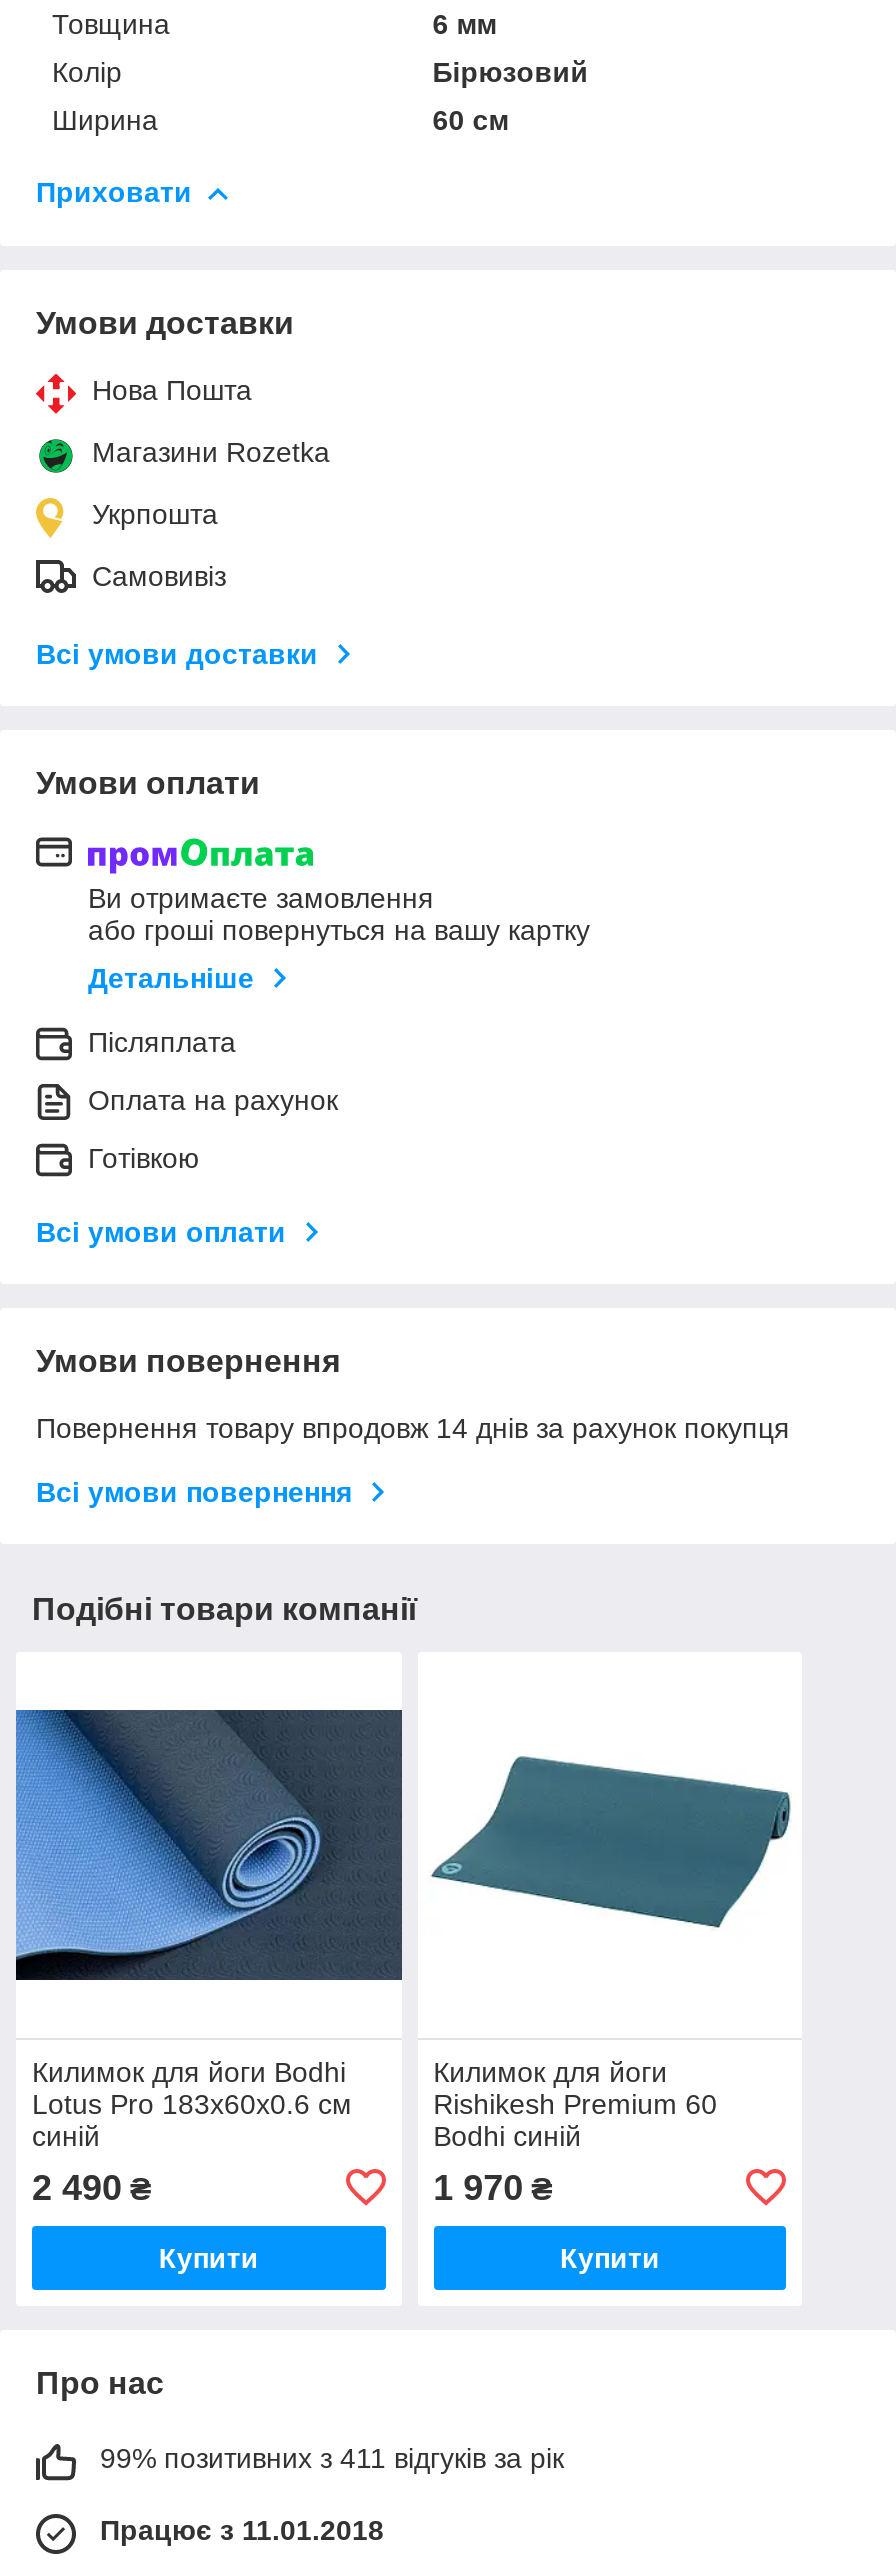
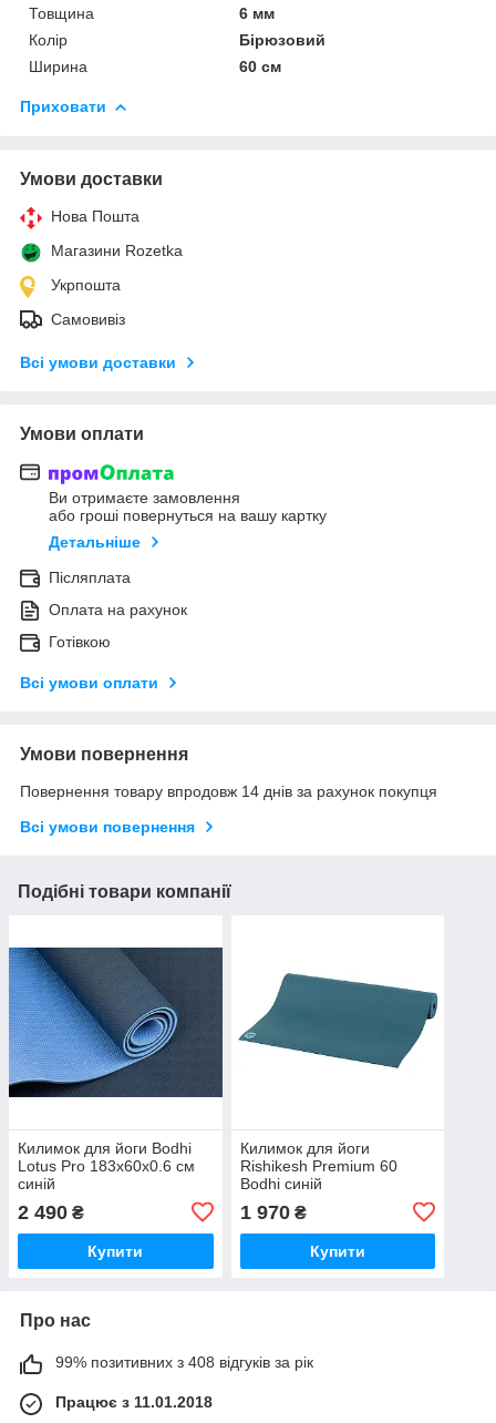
- 99% позитивних з 411 відгуків за рік
+ 99% позитивних з 408 відгуків за рік
